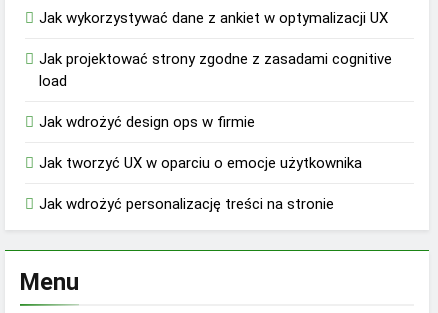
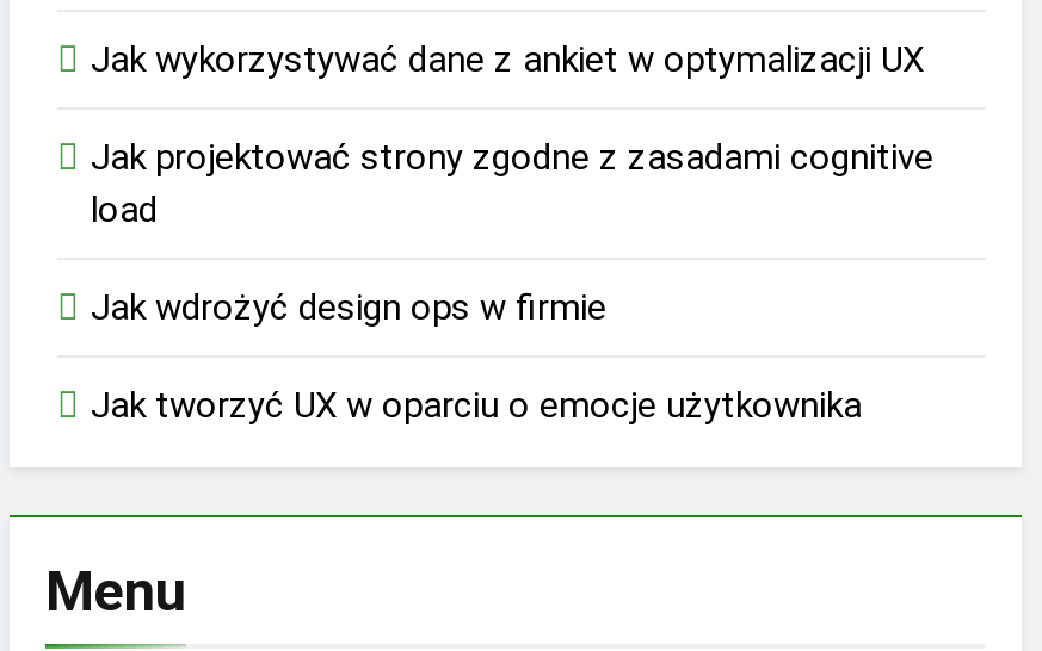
- Jak wdrożyć personalizację treści na stronie
